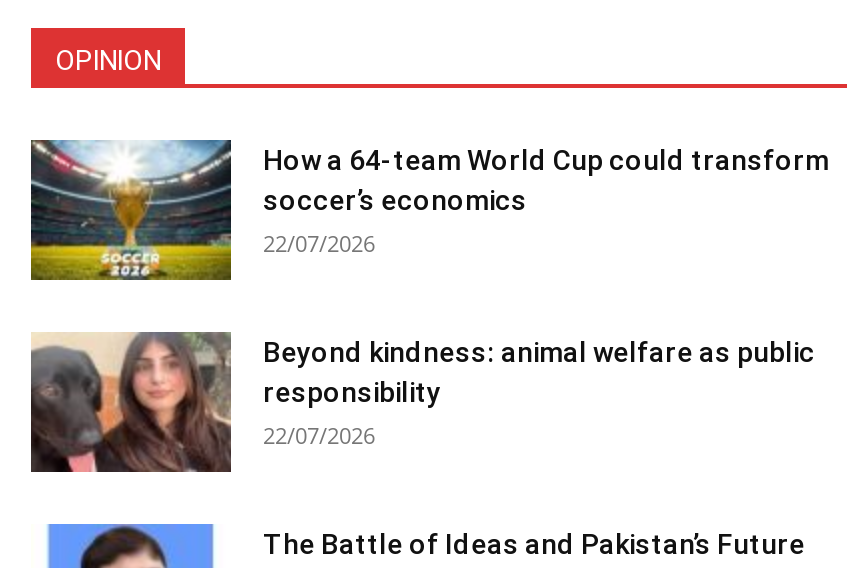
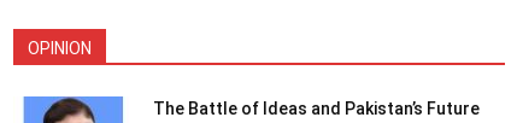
- [image]
- How a 64-team World Cup could transform
- soccer’s economics
- 22/07/2026
- Beyond kindness: animal welfare as public
- responsibility
- 22/07/2026

- [image]
